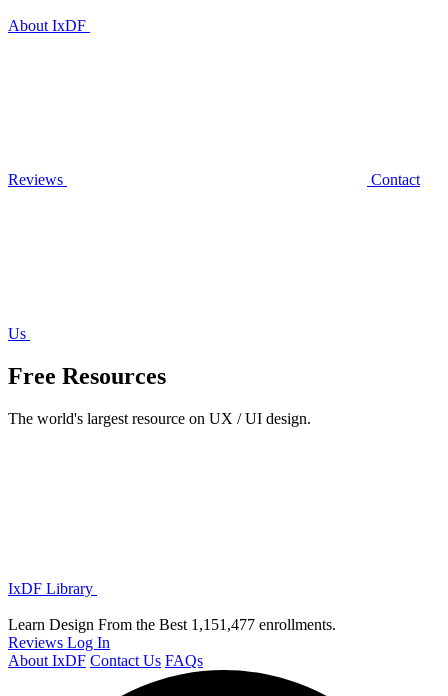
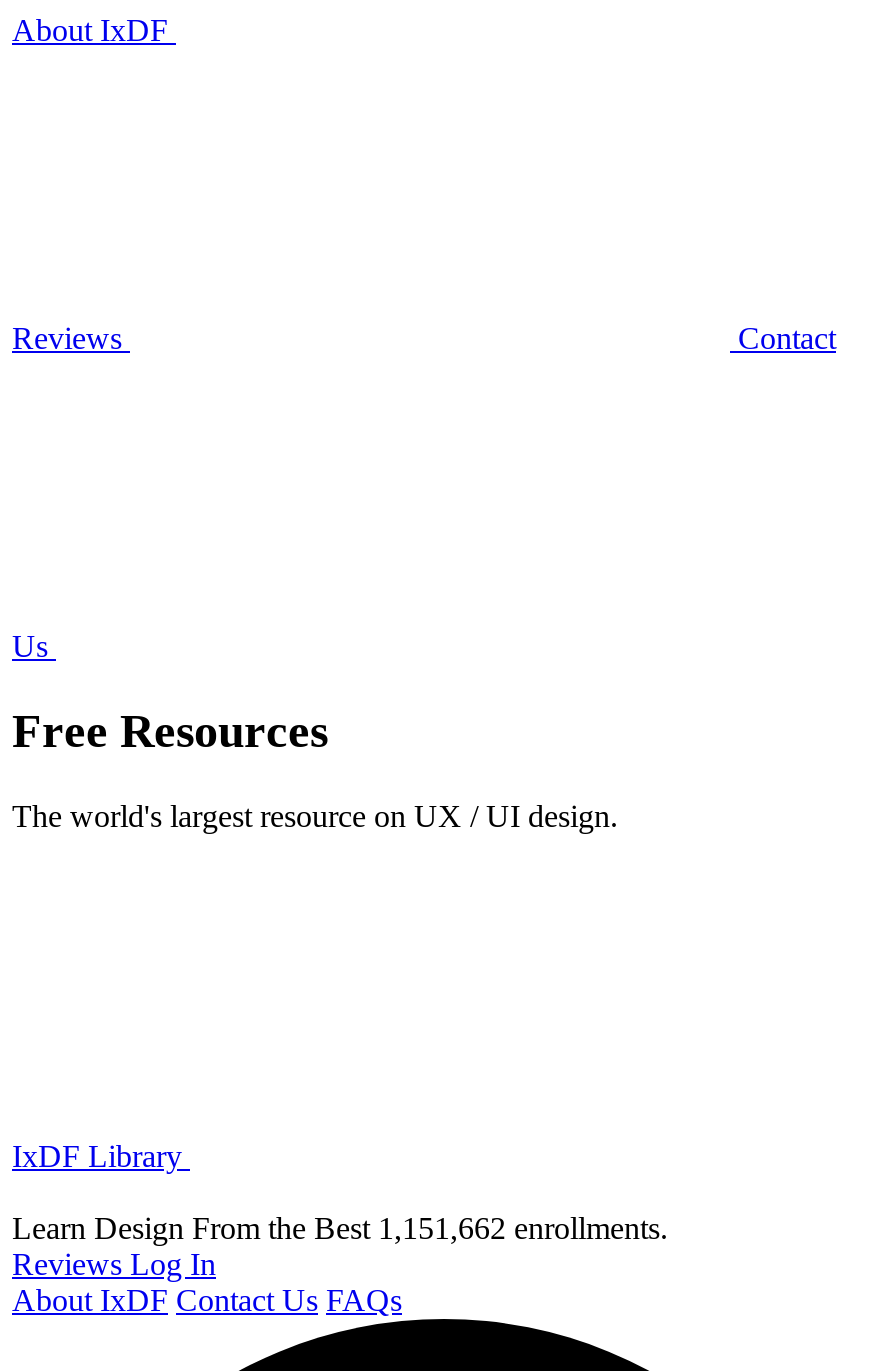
- Learn Design From the Best 1,151,477 enrollments.
+ Learn Design From the Best 1,151,662 enrollments.
